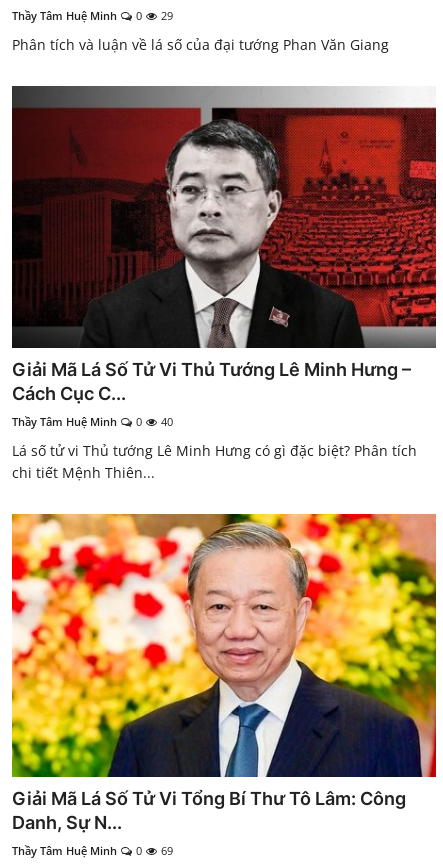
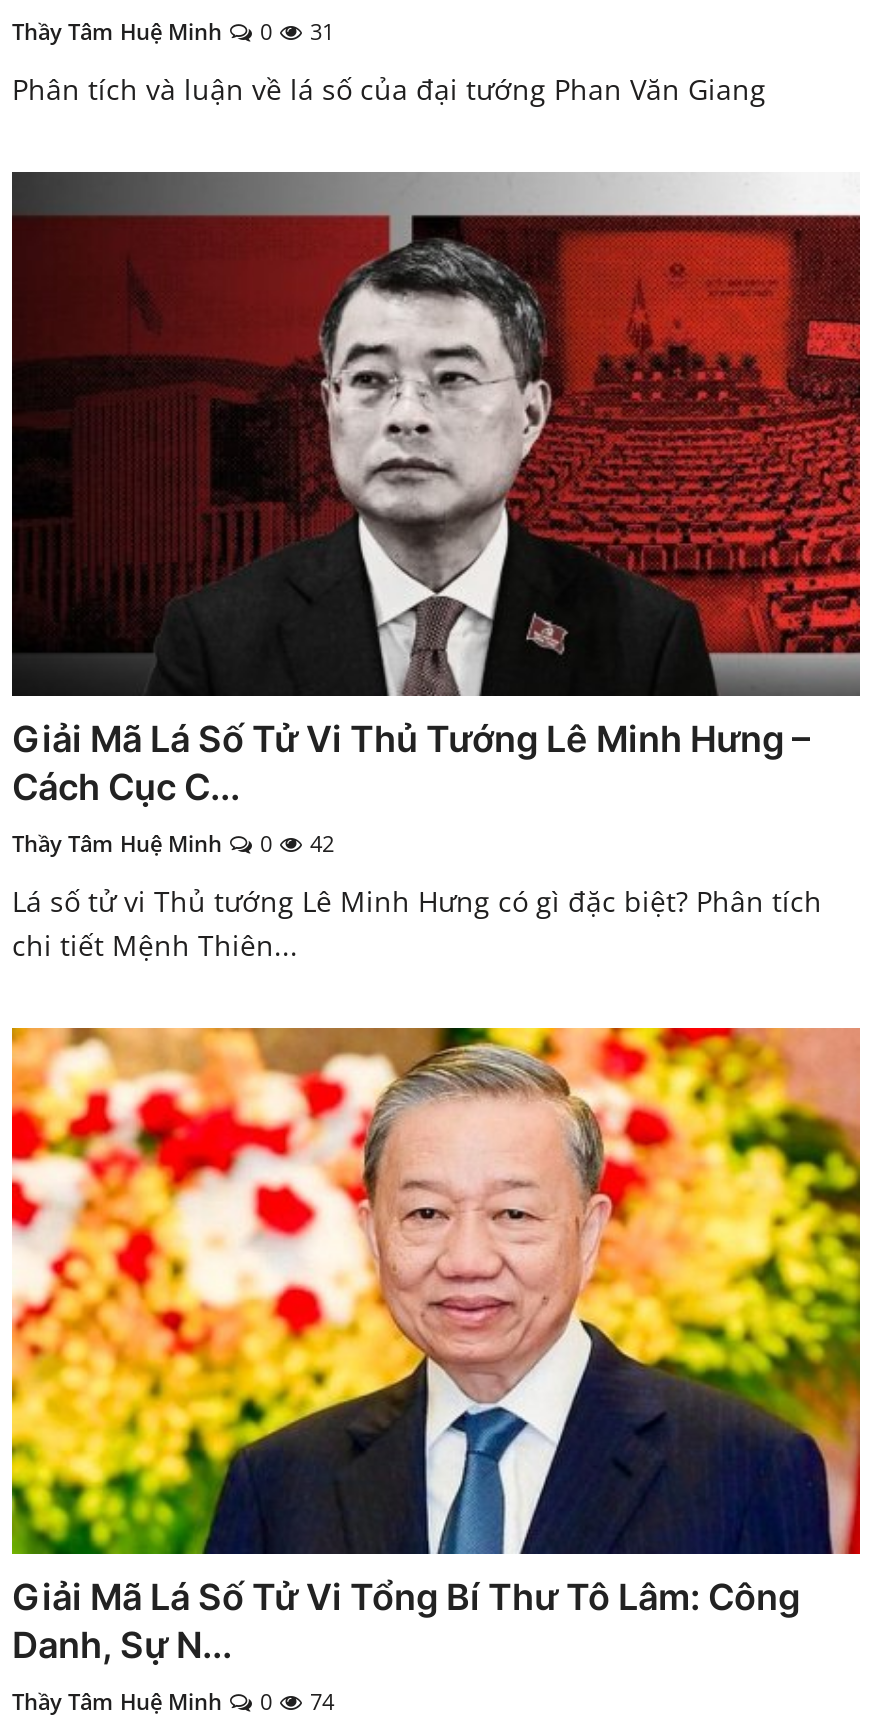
- Thầy Tâm Huệ Minh 0 29
+ Thầy Tâm Huệ Minh 0 31

- Thầy Tâm Huệ Minh 0 40
+ Thầy Tâm Huệ Minh 0 42

- Thầy Tâm Huệ Minh 0 69
+ Thầy Tâm Huệ Minh 0 74
